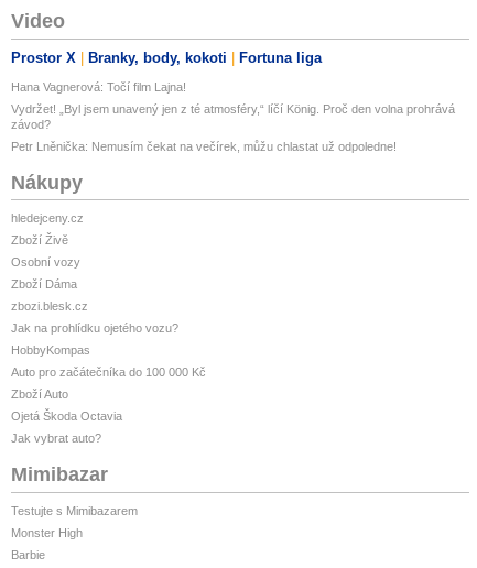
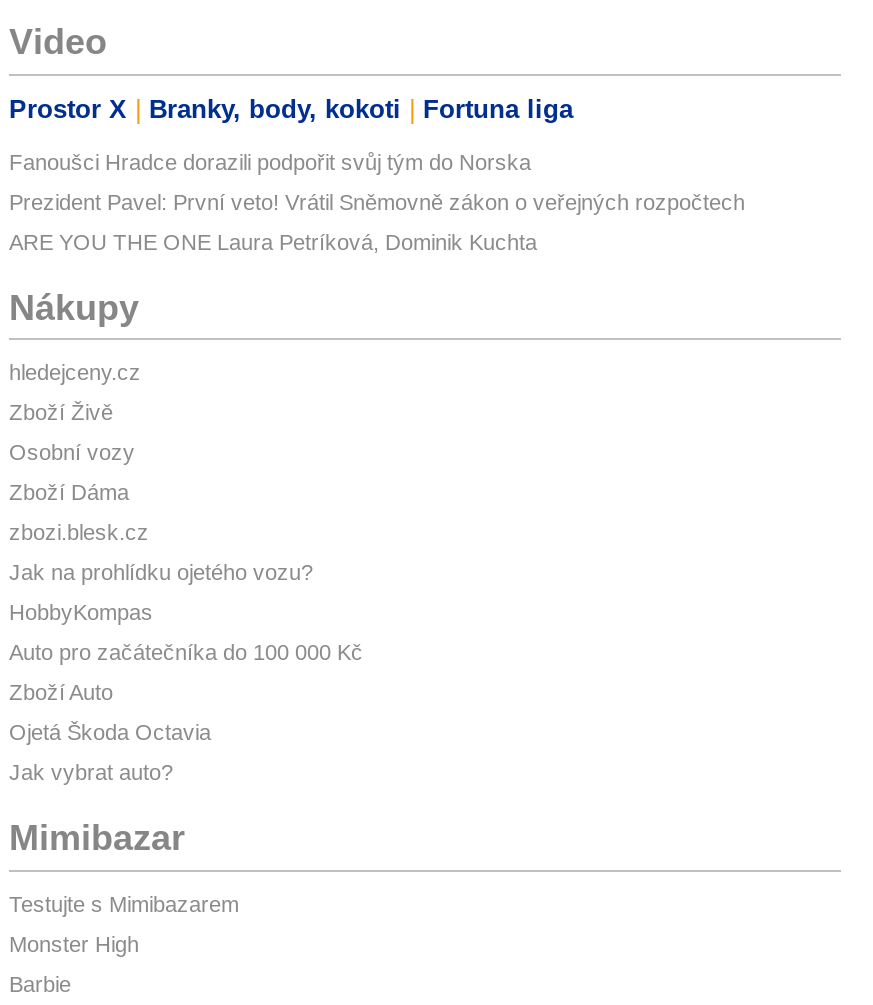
- Hana Vagnerová: Točí film Lajna!
+ Fanoušci Hradce dorazili podpořit svůj tým do Norska

- Vydržet! „Byl jsem unavený jen z té atmosféry,“ líčí König. Proč den volna prohrává
- závod?
+ Prezident Pavel: První veto! Vrátil Sněmovně zákon o veřejných rozpočtech

- Petr Lněnička: Nemusím čekat na večírek, můžu chlastat už odpoledne!
+ ARE YOU THE ONE Laura Petríková, Dominik Kuchta
